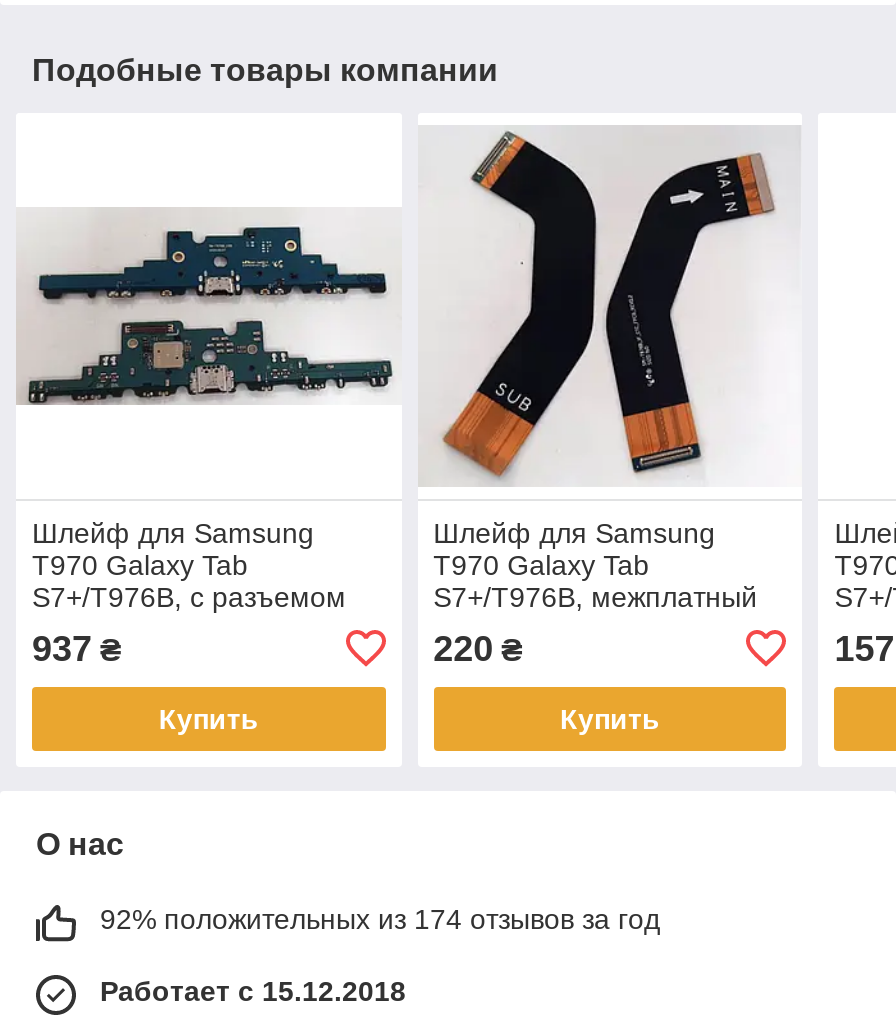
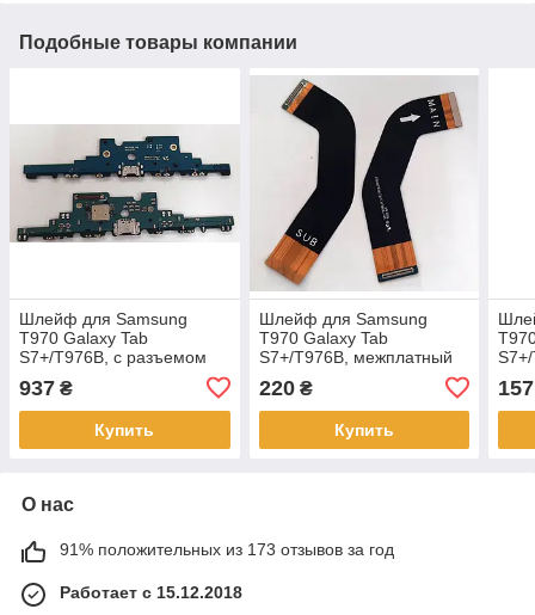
- 92% положительных из 174 отзывов за год
+ 91% положительных из 173 отзывов за год
